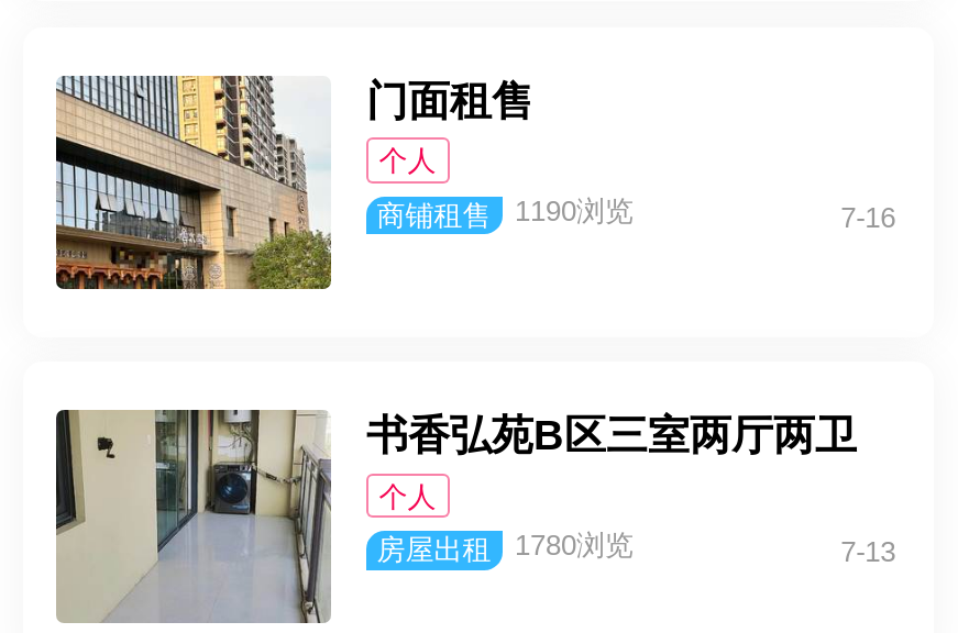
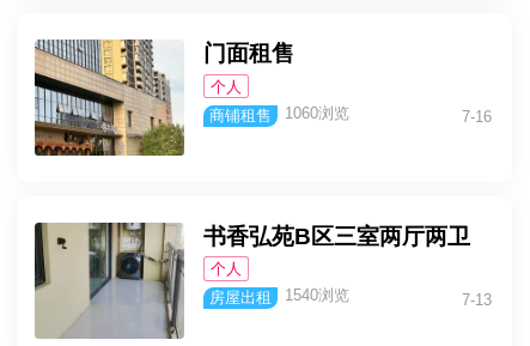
- 商铺租售 1190浏览
+ 商铺租售 1060浏览

- 房屋出租 1780浏览
+ 房屋出租 1540浏览
